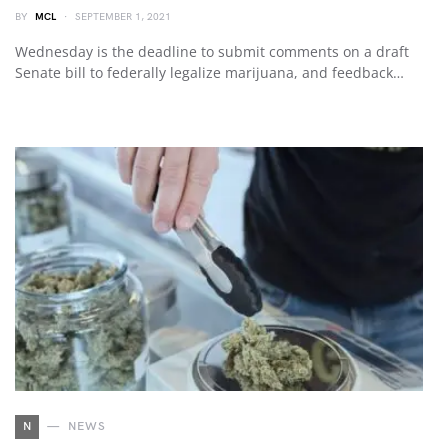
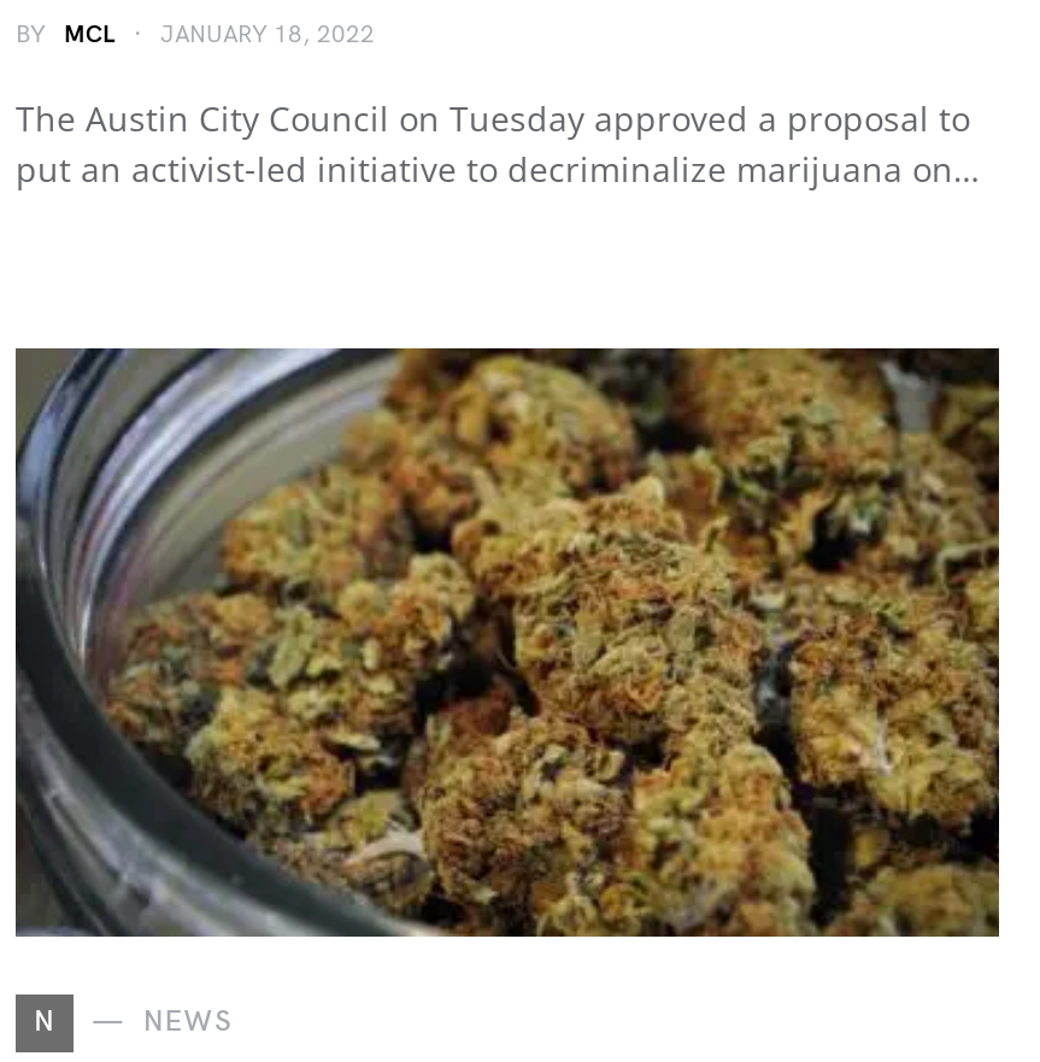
- BY MCL SEPTEMBER 1, 2021
+ BY MCL JANUARY 18, 2022

- Wednesday is the deadline to submit comments on a draft
- Senate bill to federally legalize marijuana, and feedback…
+ The Austin City Council on Tuesday approved a proposal to
+ put an activist-led initiative to decriminalize marijuana on…

- [image]
+ [image]
